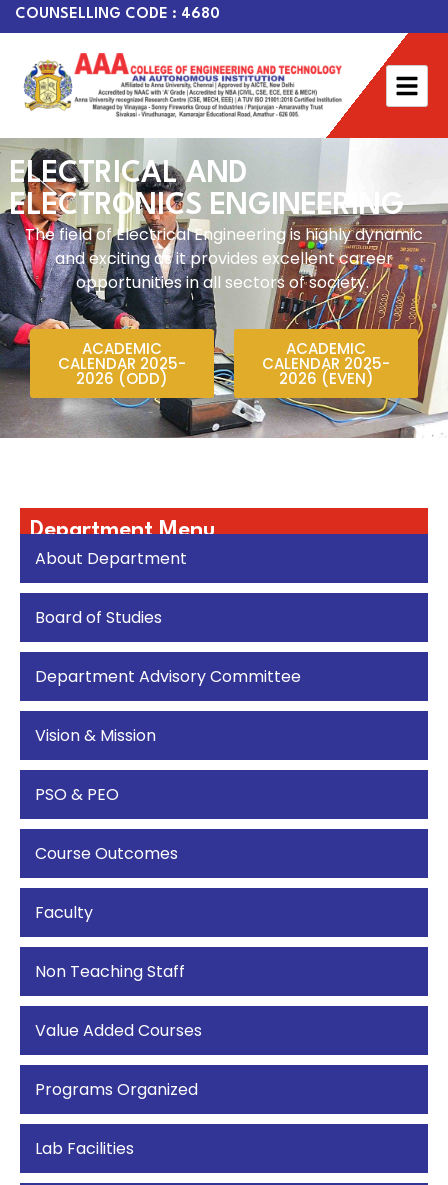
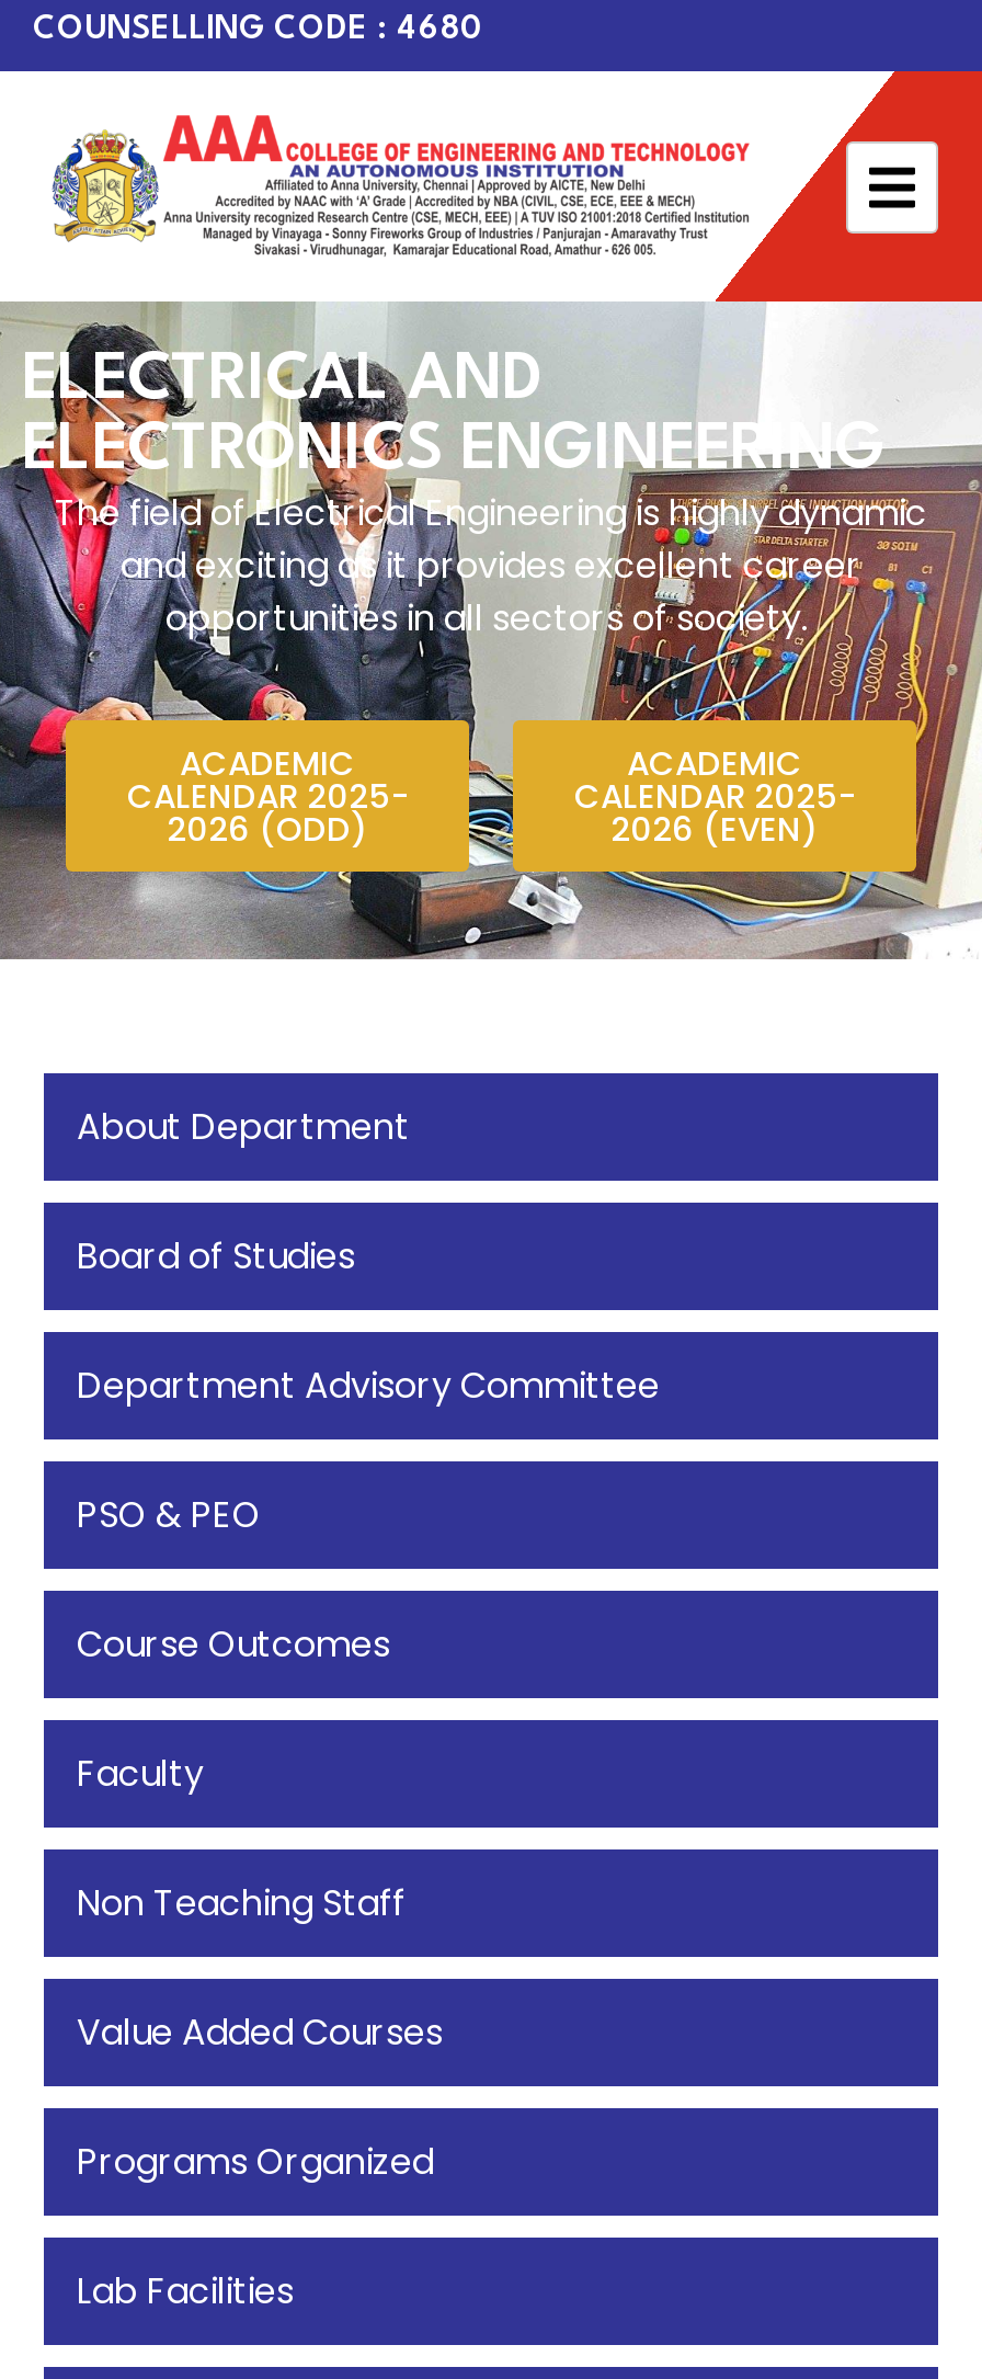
- Department Menu

- Vision & Mission
